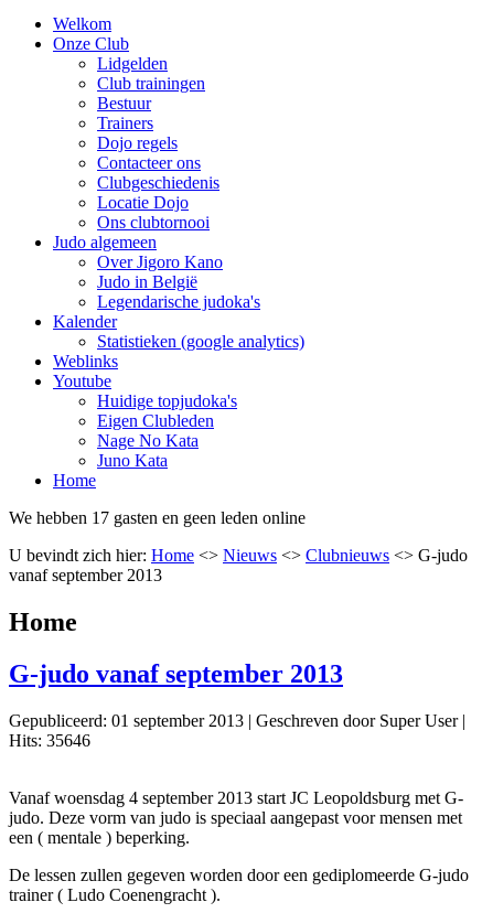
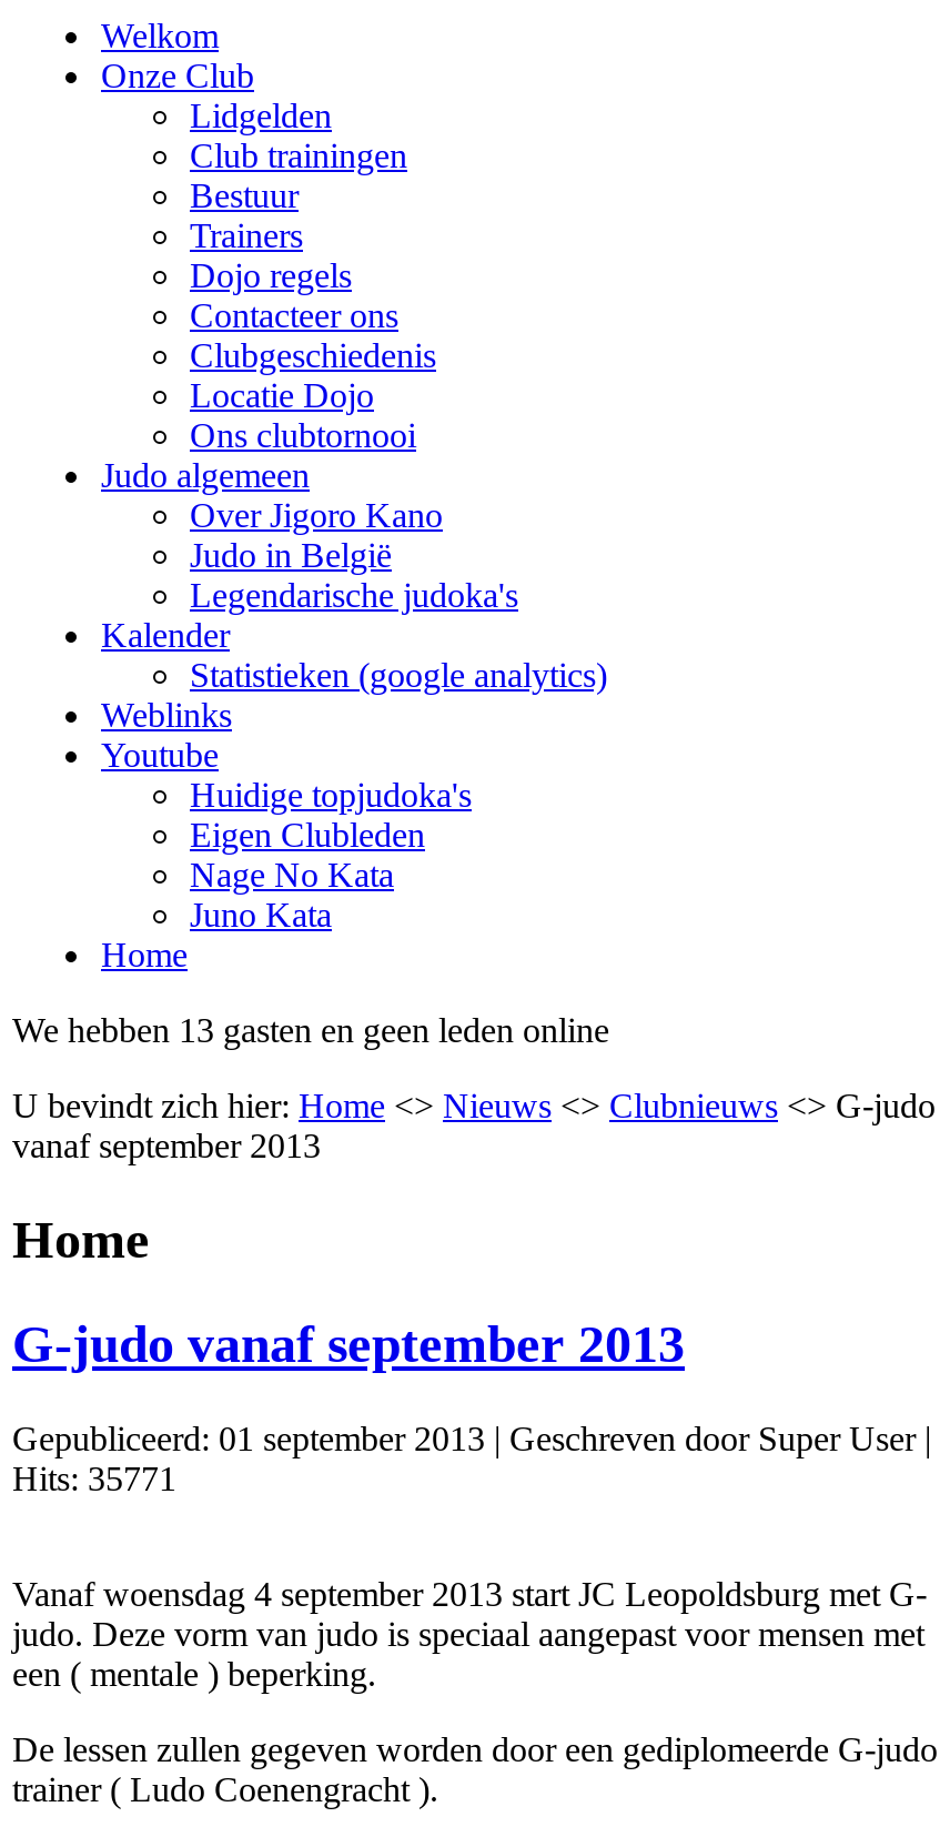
- We hebben 17 gasten en geen leden online
+ We hebben 13 gasten en geen leden online

- Hits: 35646
+ Hits: 35771
